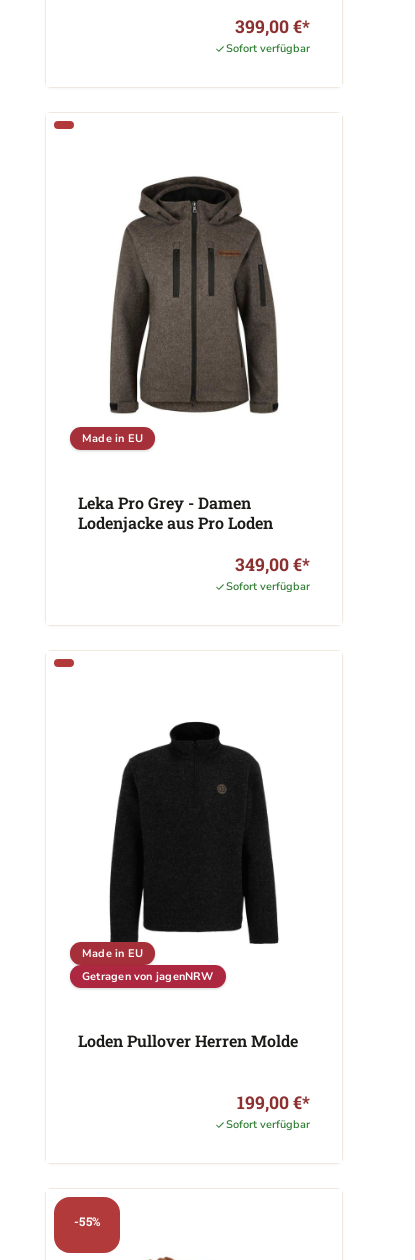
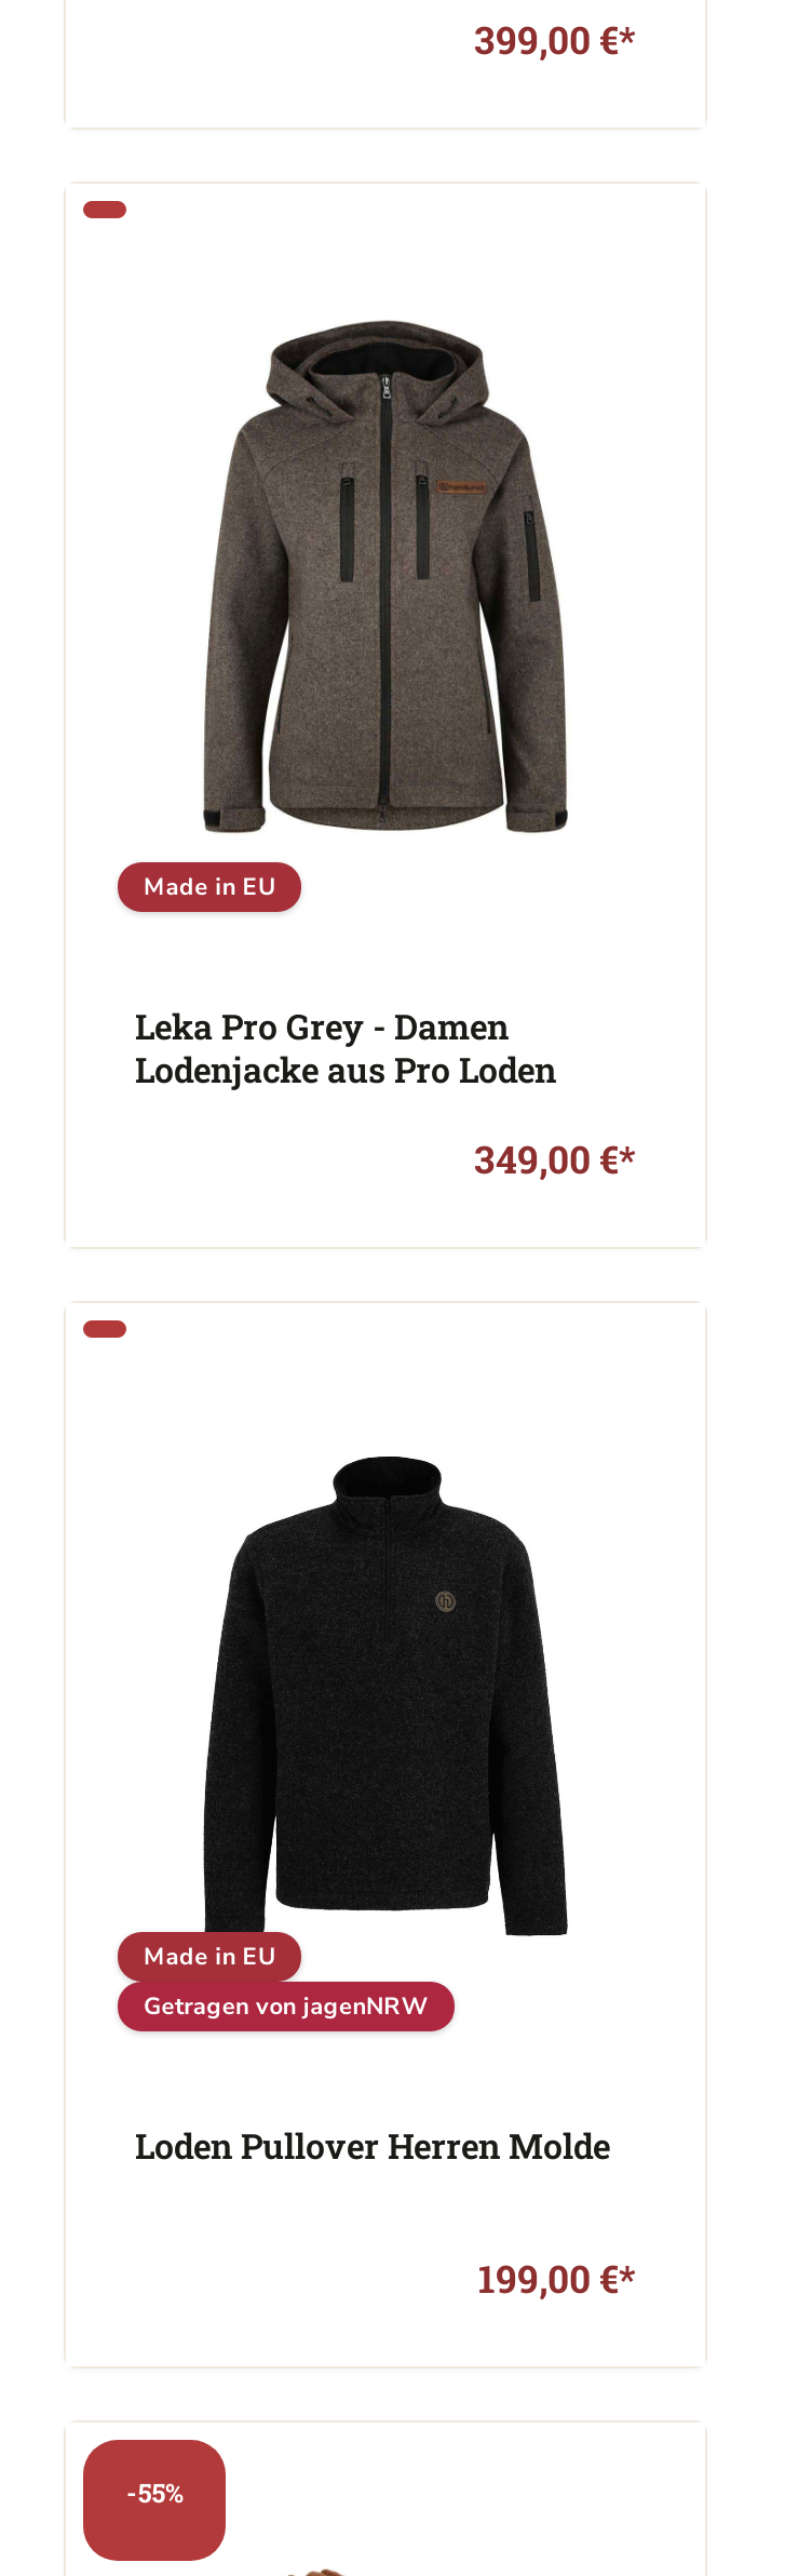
- Sofort verfügbar

- Sofort verfügbar

- Sofort verfügbar
